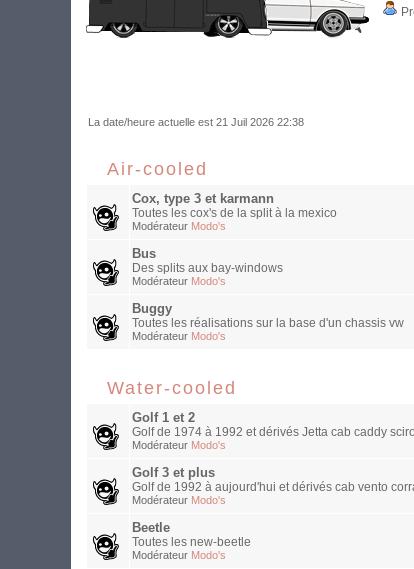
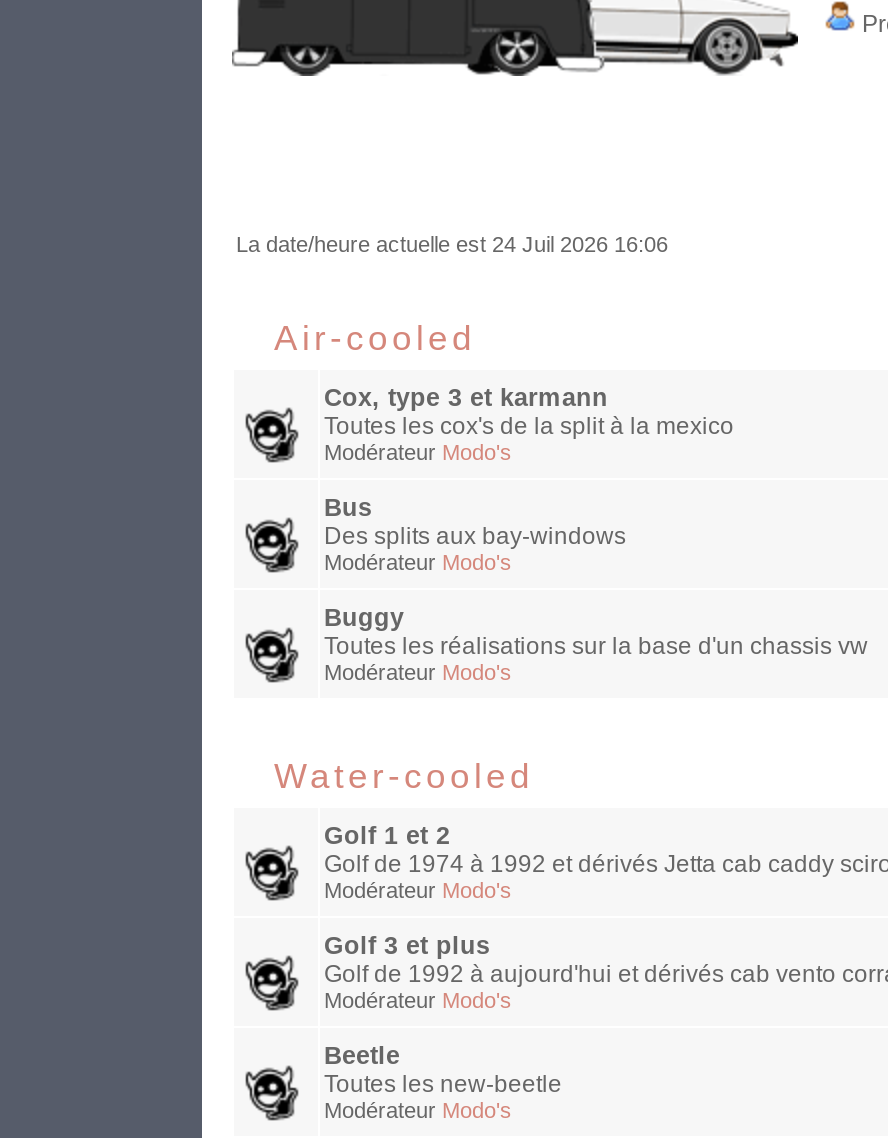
- La date/heure actuelle est 21 Juil 2026 22:38
+ La date/heure actuelle est 24 Juil 2026 16:06
